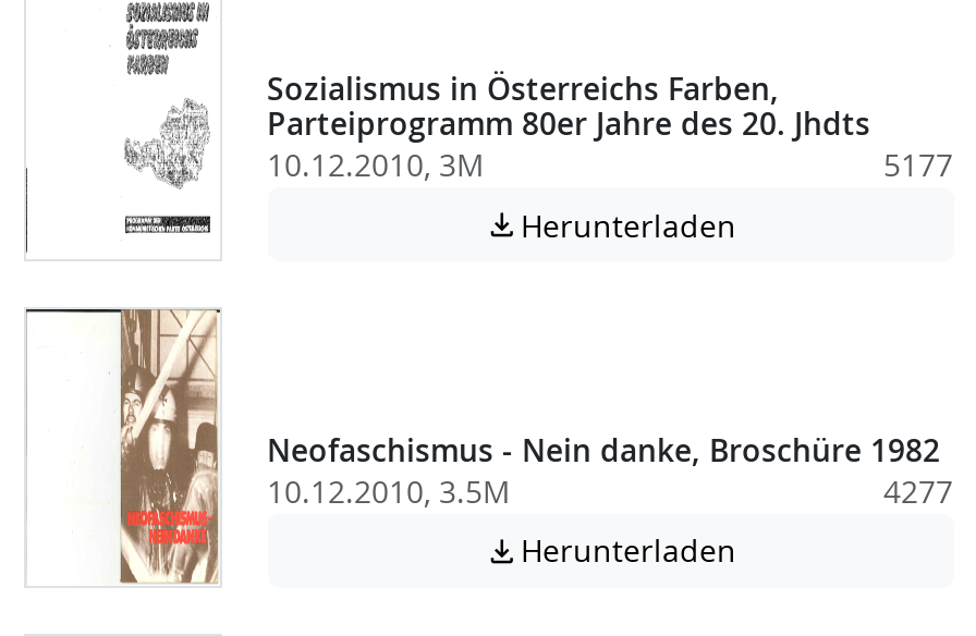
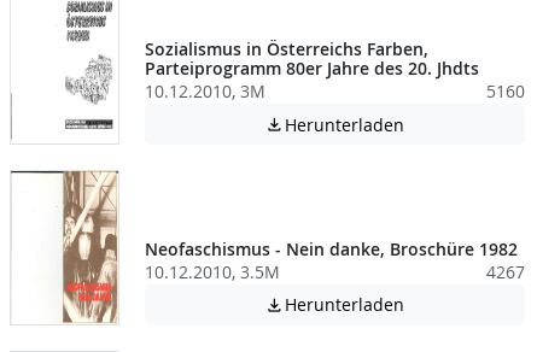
- 5177
+ 5160

- 4277
+ 4267
